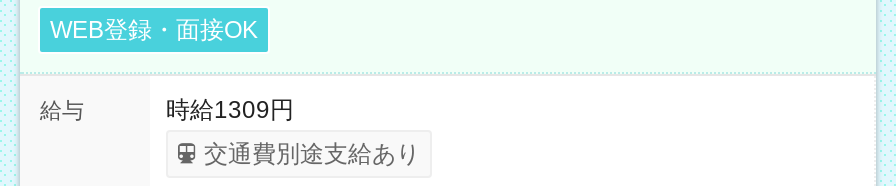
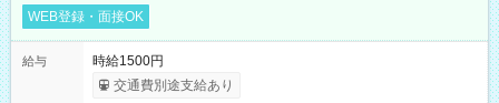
- 時給1309円
+ 時給1500円
